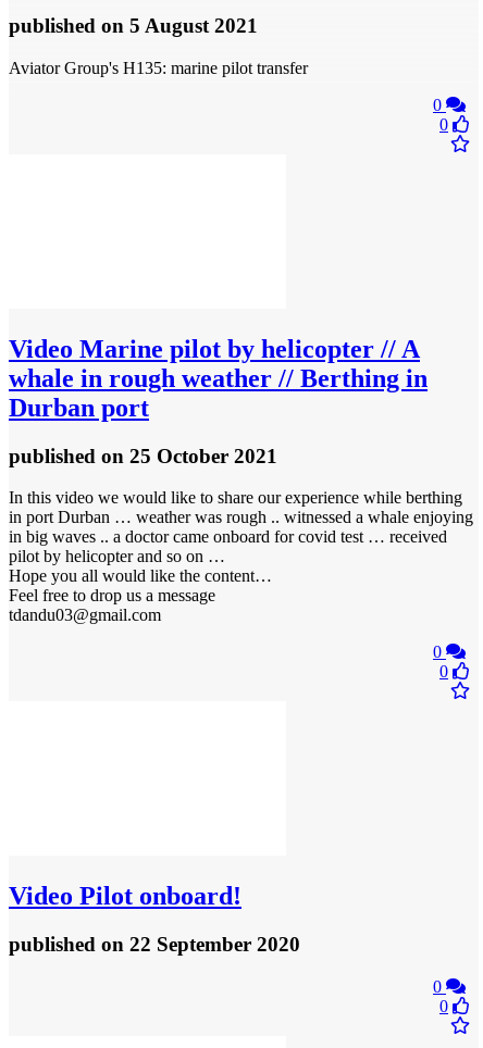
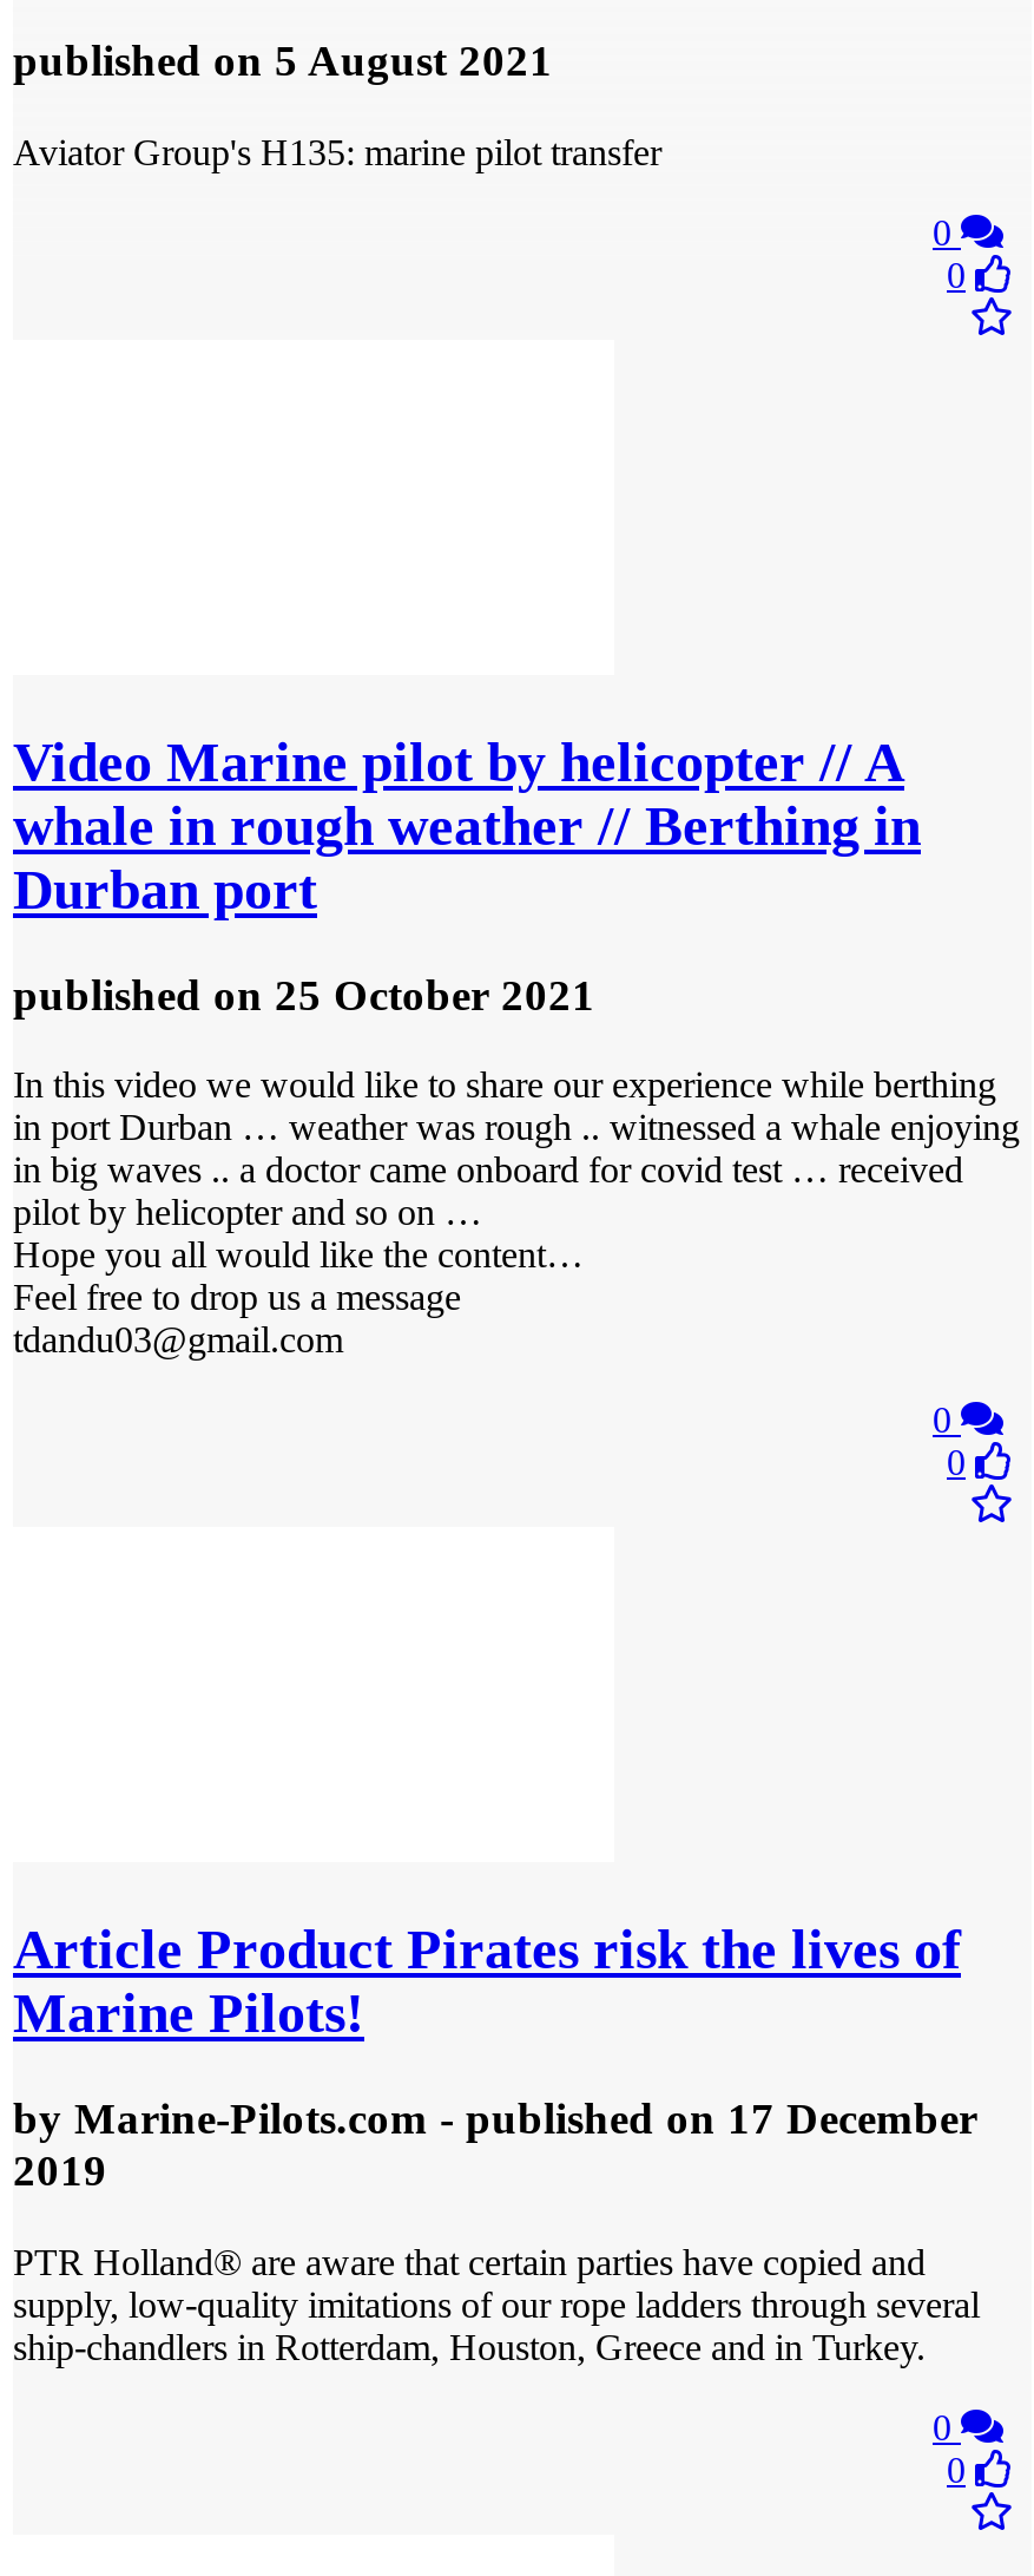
- Video Pilot onboard!
- published on 22 September 2020
+ Article Product Pirates risk the lives of
+ Marine Pilots!
+ by Marine-Pilots.com - published on 17 December
+ 2019
+ PTR Holland® are aware that certain parties have copied and
+ supply, low-quality imitations of our rope ladders through several
+ ship-chandlers in Rotterdam, Houston, Greece and in Turkey.
